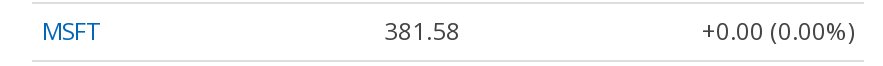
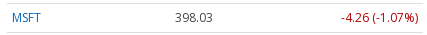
- 381.58
+ 398.03

- +0.00 (0.00%)
+ -4.26 (-1.07%)
